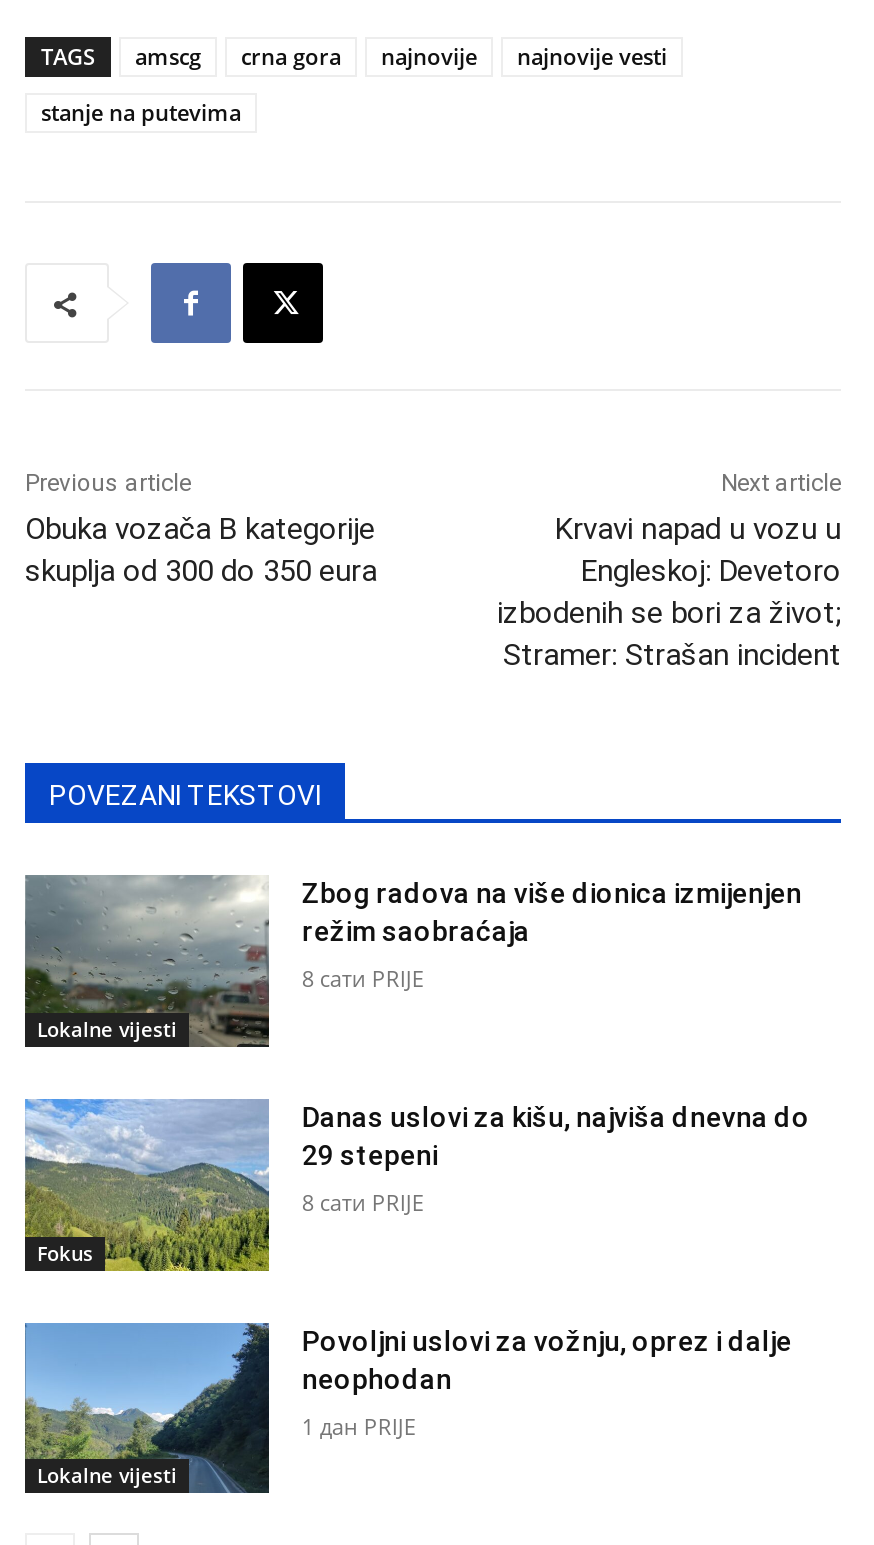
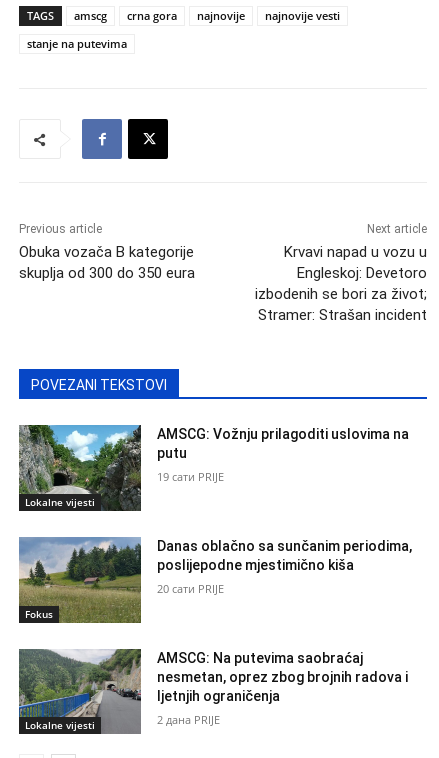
- [image]
- Zbog radova na više dionica izmijenjen
- režim saobraćaja
+ [image]
+ AMSCG: Vožnju prilagoditi uslovima na
+ putu

- 8 сати PRIJE
+ 19 сати PRIJE

- [image]
- Danas uslovi za kišu, najviša dnevna do
- 29 stepeni
+ [image]
+ Danas oblačno sa sunčanim periodima,
+ poslijepodne mjestimično kiša

- 8 сати PRIJE
+ 20 сати PRIJE

- [image]
- Povoljni uslovi za vožnju, oprez i dalje
- neophodan
+ [image]
+ AMSCG: Na putevima saobraćaj
+ nesmetan, oprez zbog brojnih radova i
+ ljetnjih ograničenja

- 1 дан PRIJE
+ 2 дана PRIJE
